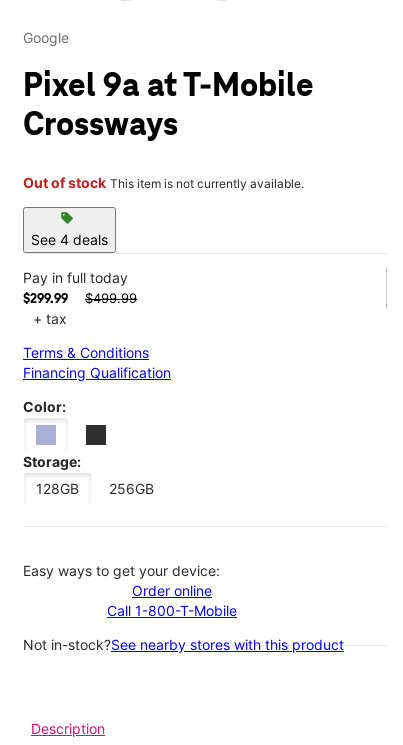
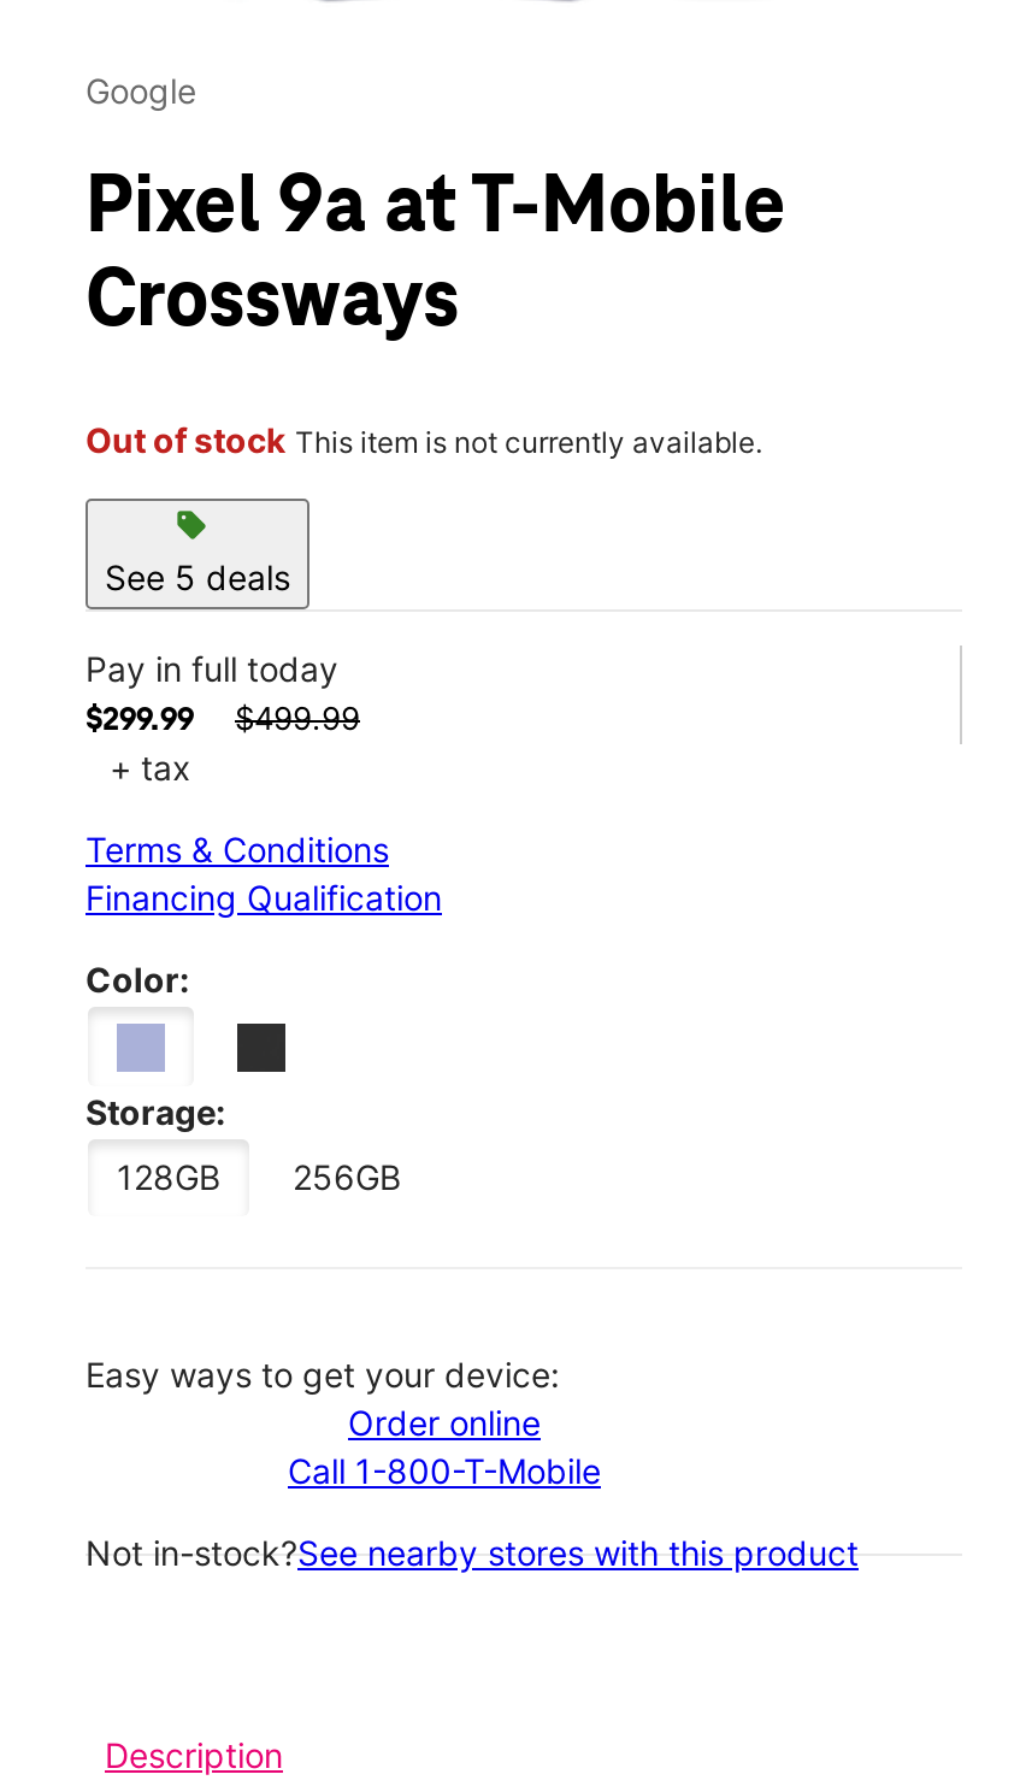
- See 4 deals
+ See 5 deals
